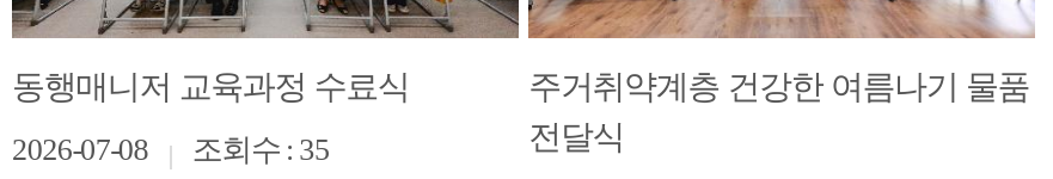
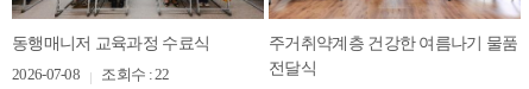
- 2026-07-08 조회수 : 35
+ 2026-07-08 조회수 : 22
